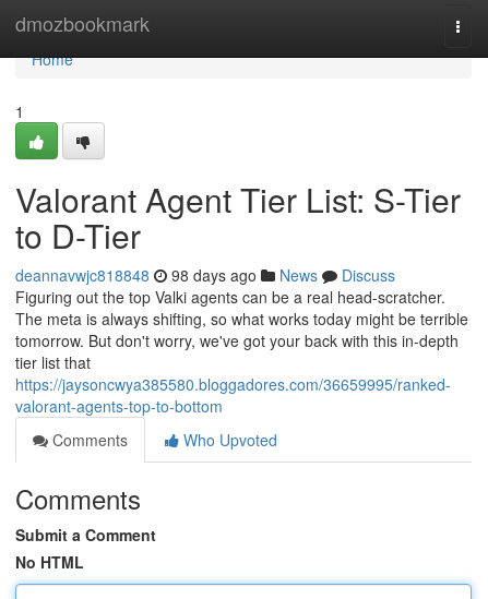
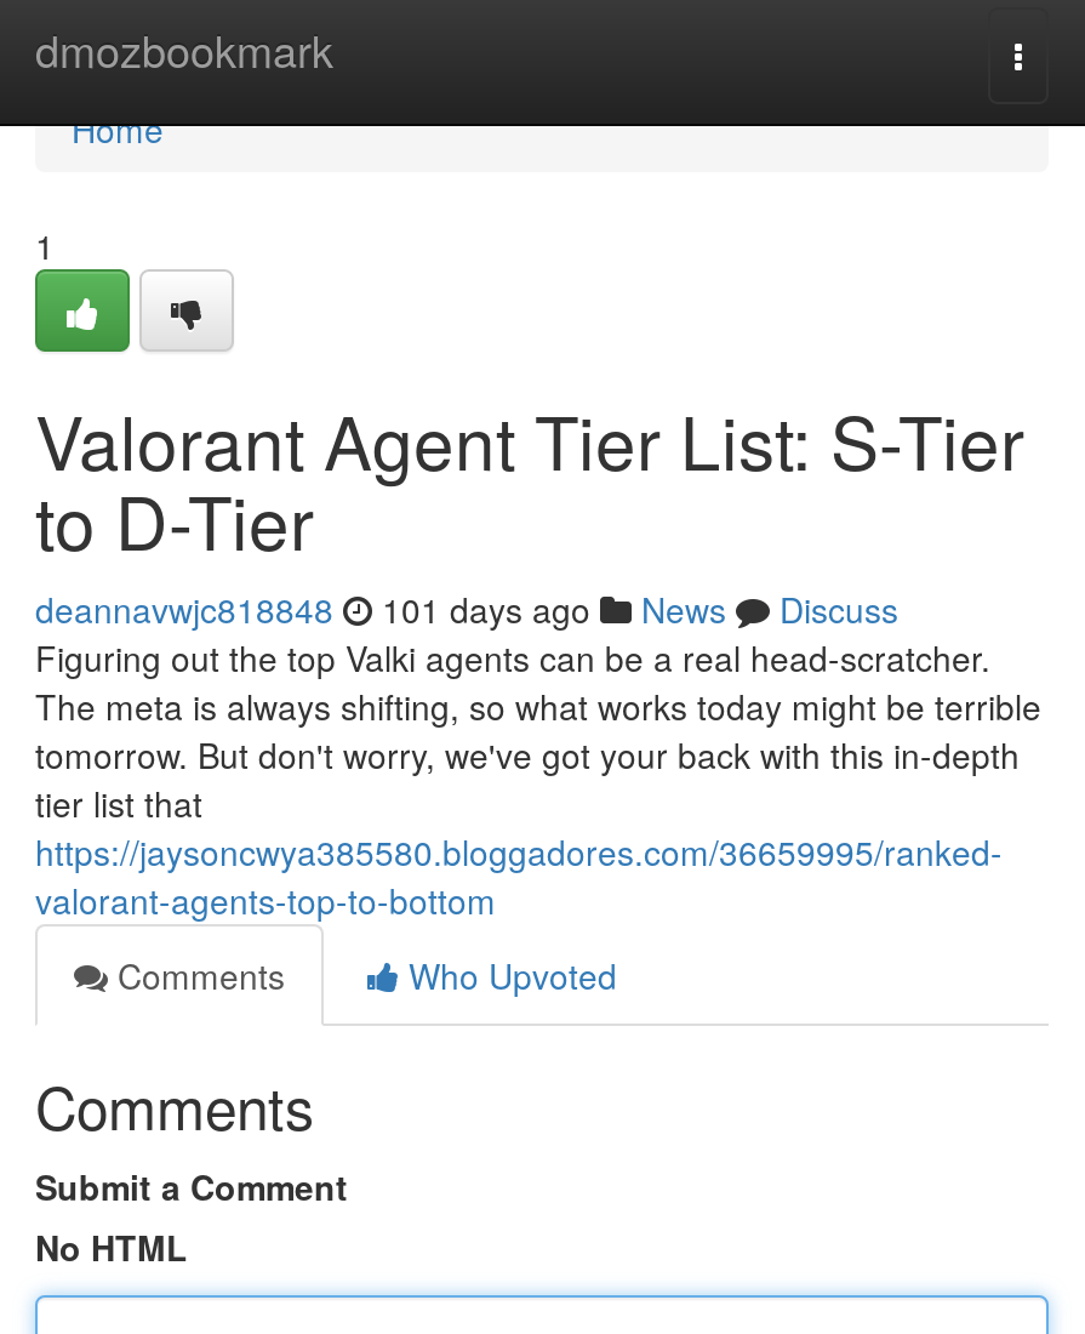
- deannavwjc818848 98 days ago News Discuss
+ deannavwjc818848 101 days ago News Discuss
